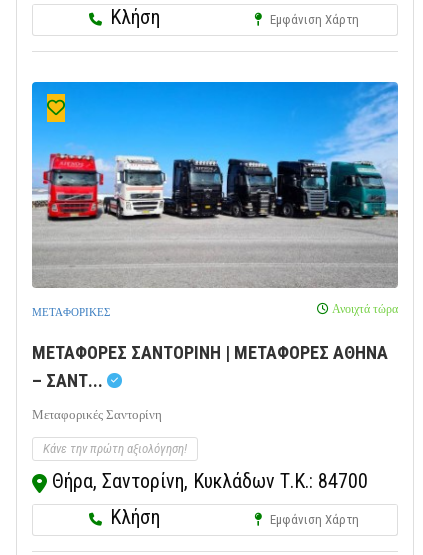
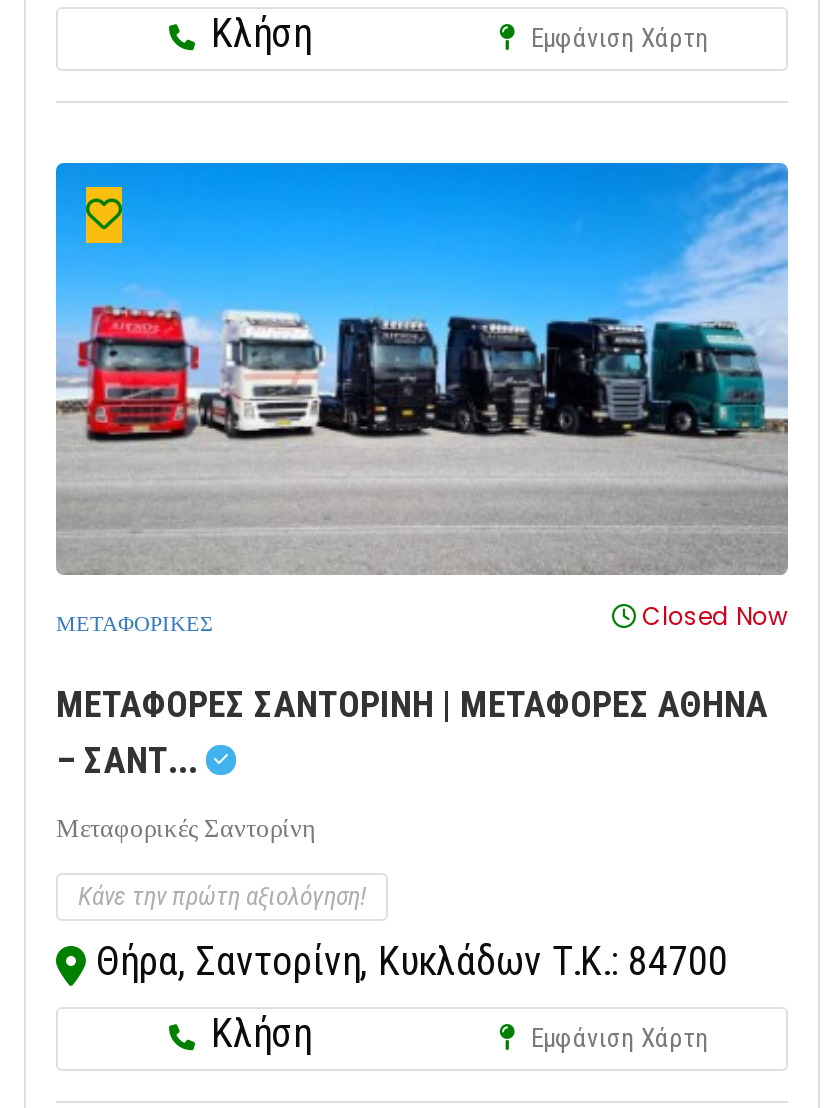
- Ανοιχτά τώρα
+ Closed Now
